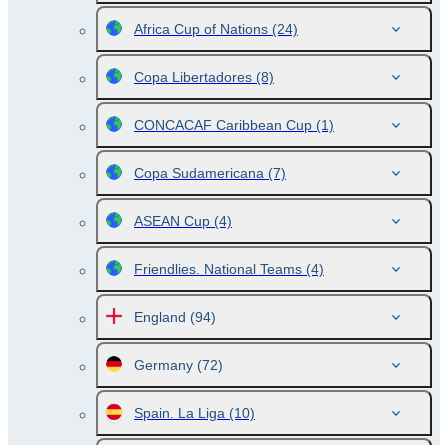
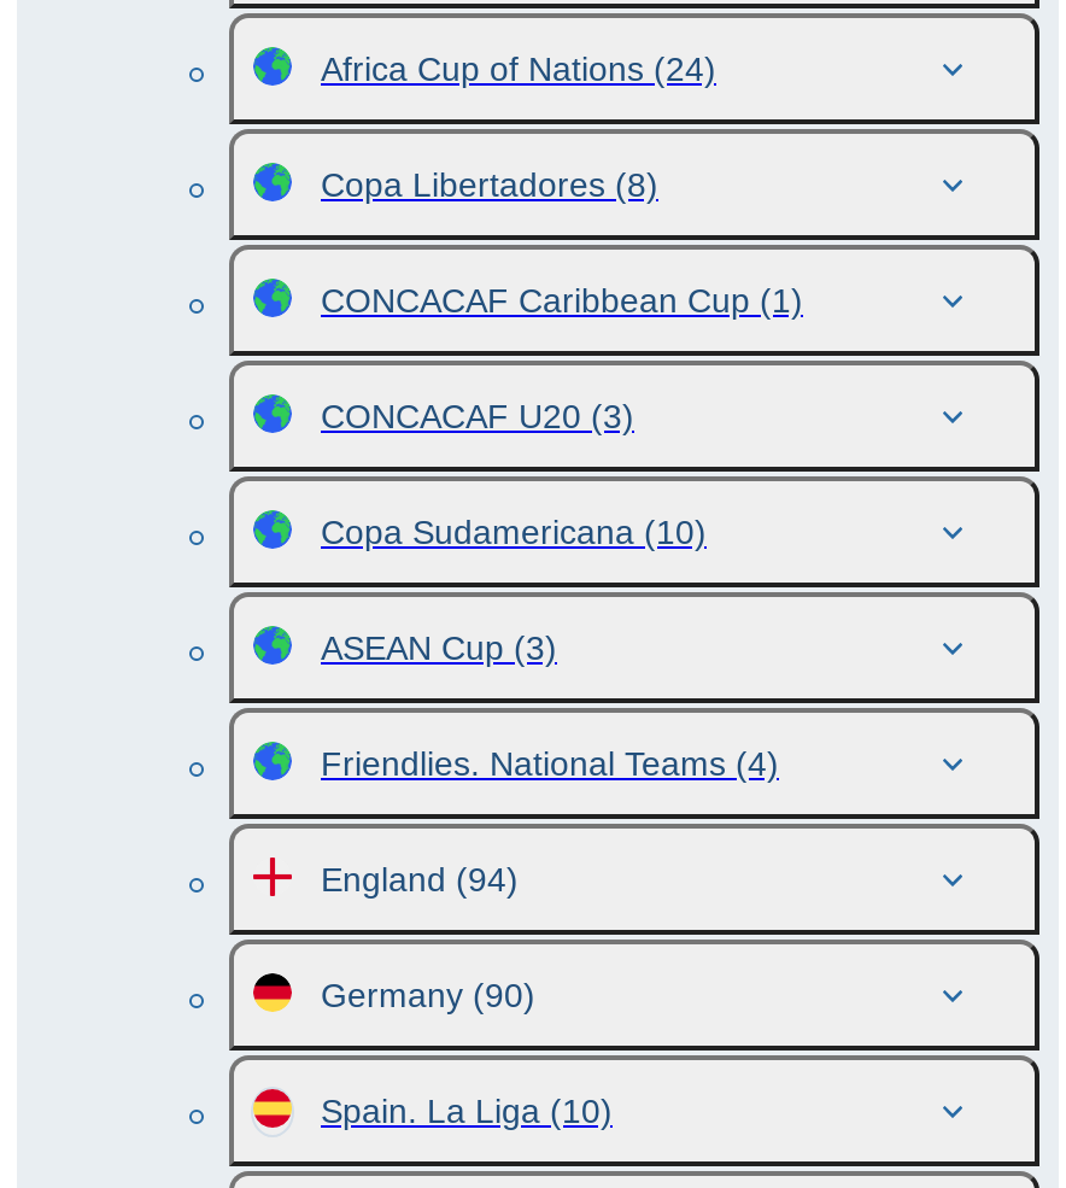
- Copa Sudamericana (7)
- ASEAN Cup (4)
+ CONCACAF U20 (3)
+ Copa Sudamericana (10)
+ ASEAN Cup (3)

- Germany (72)
+ Germany (90)
